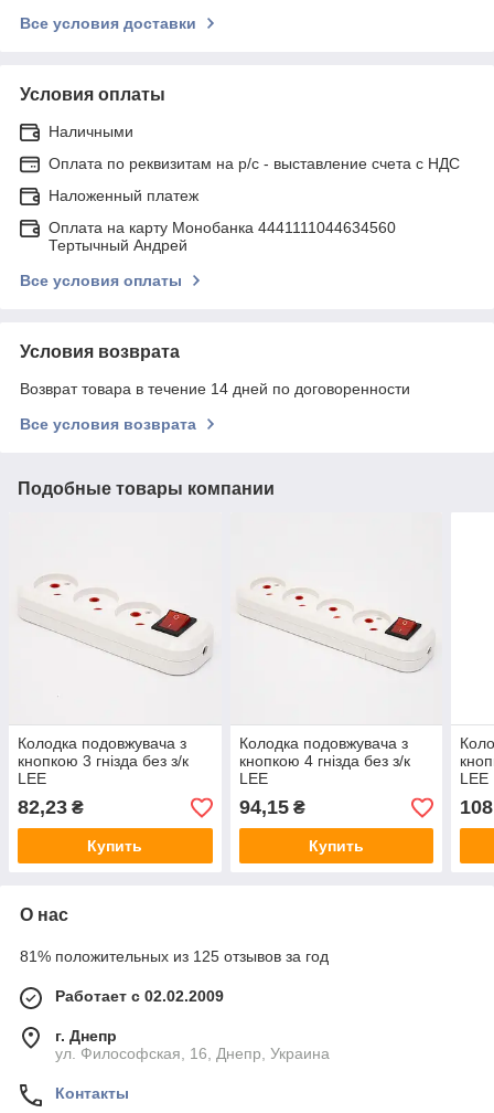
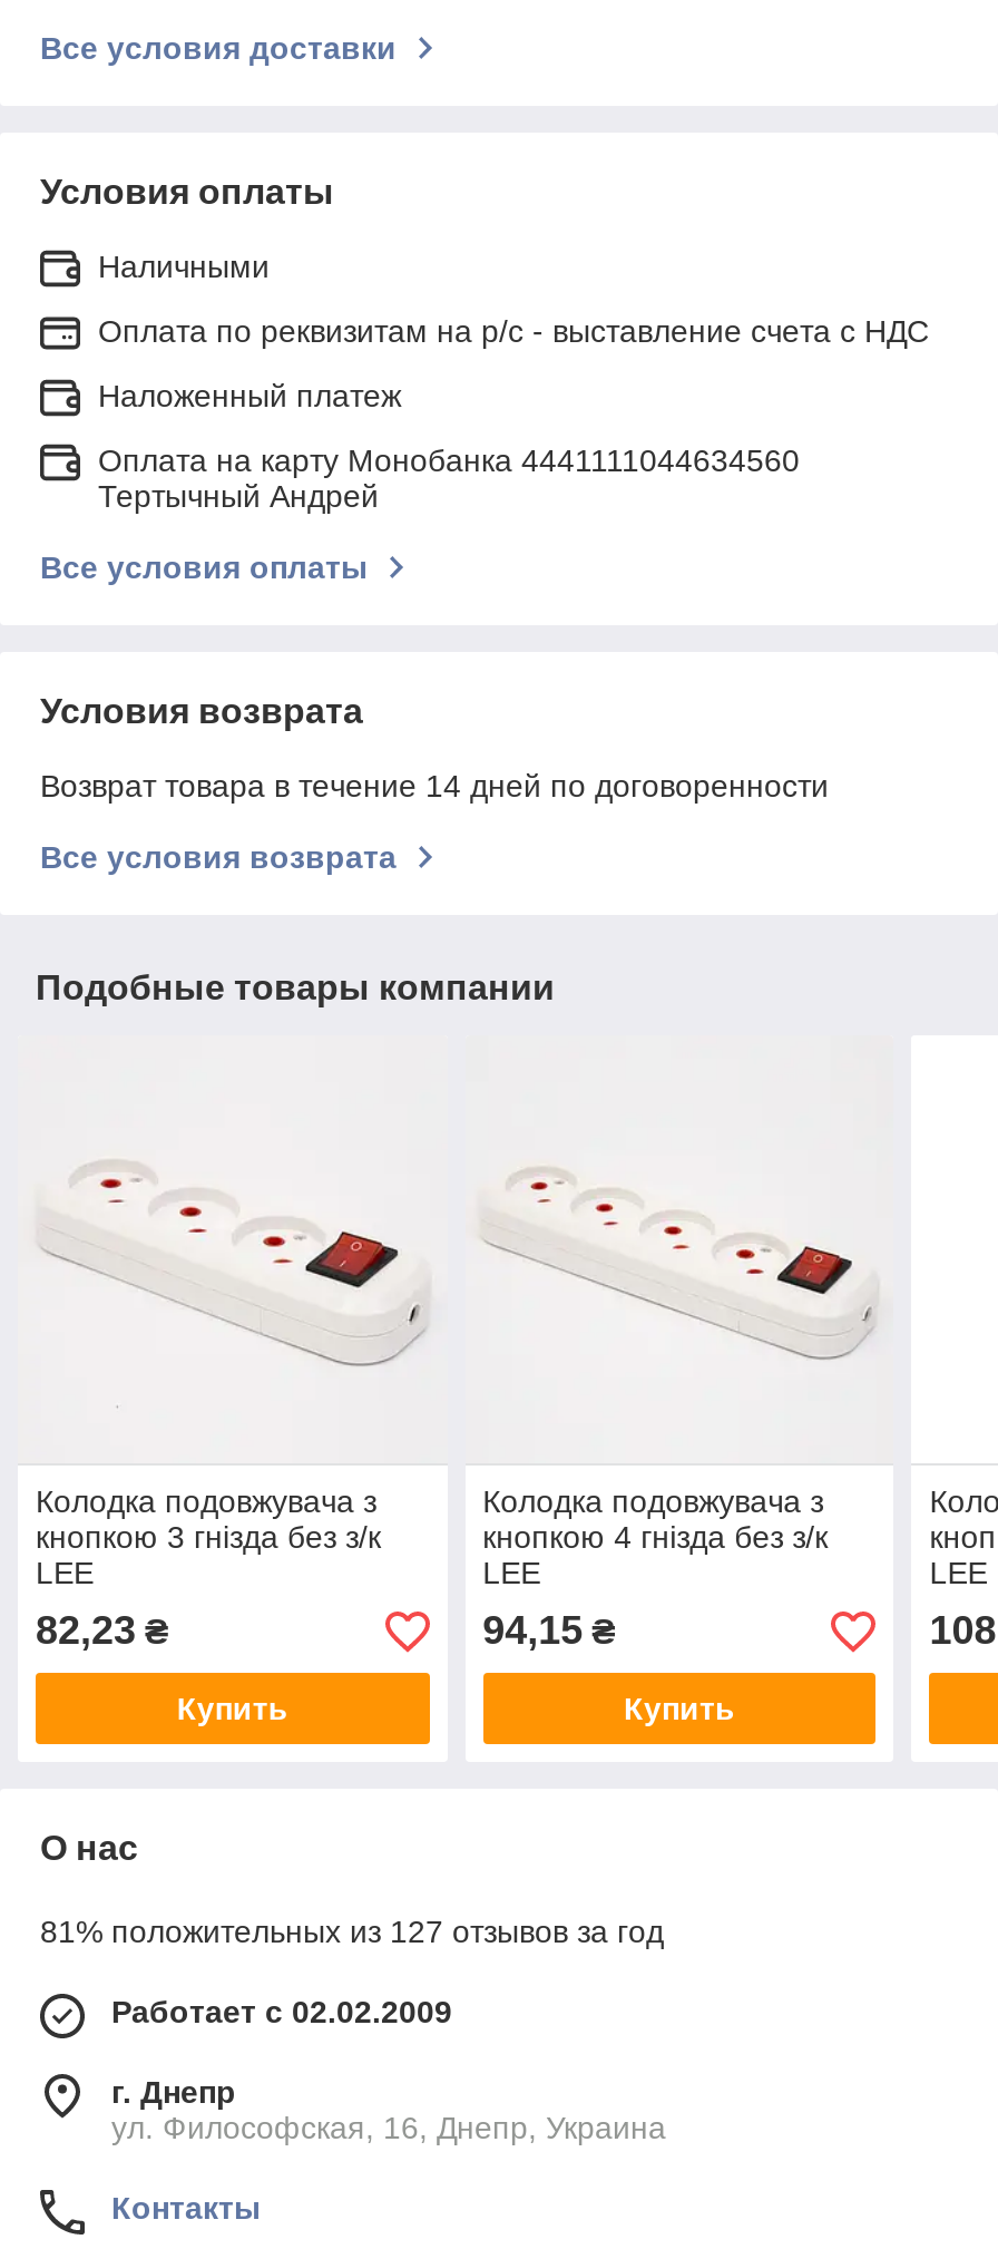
- 81% положительных из 125 отзывов за год
+ 81% положительных из 127 отзывов за год
